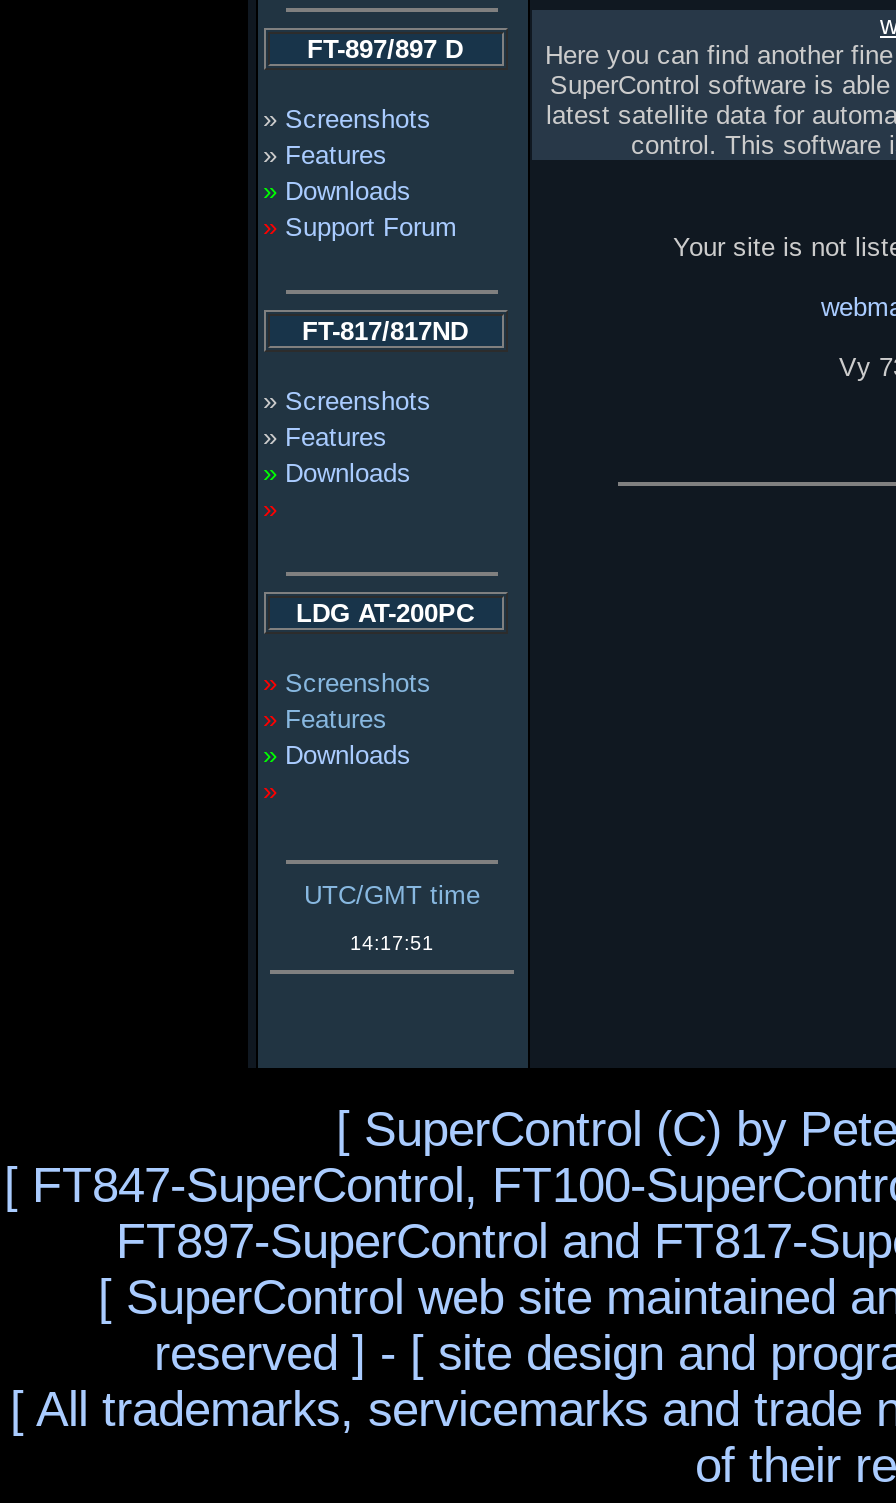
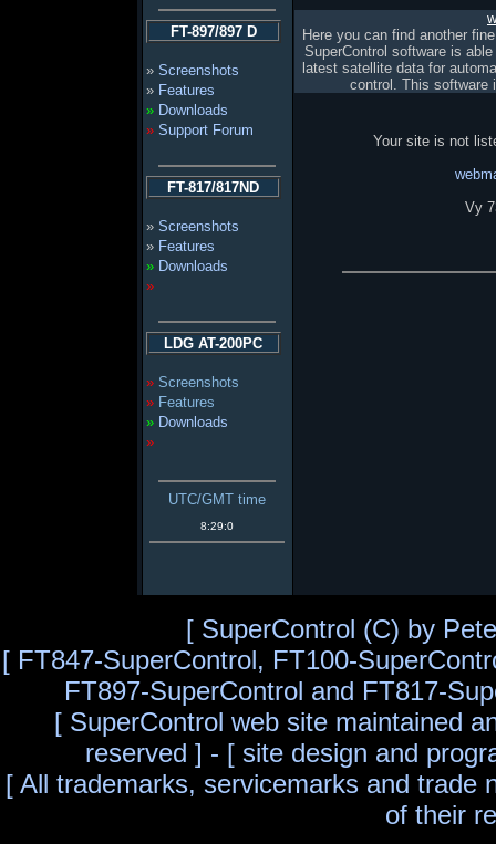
- 14:17:51
+ 8:29:0
